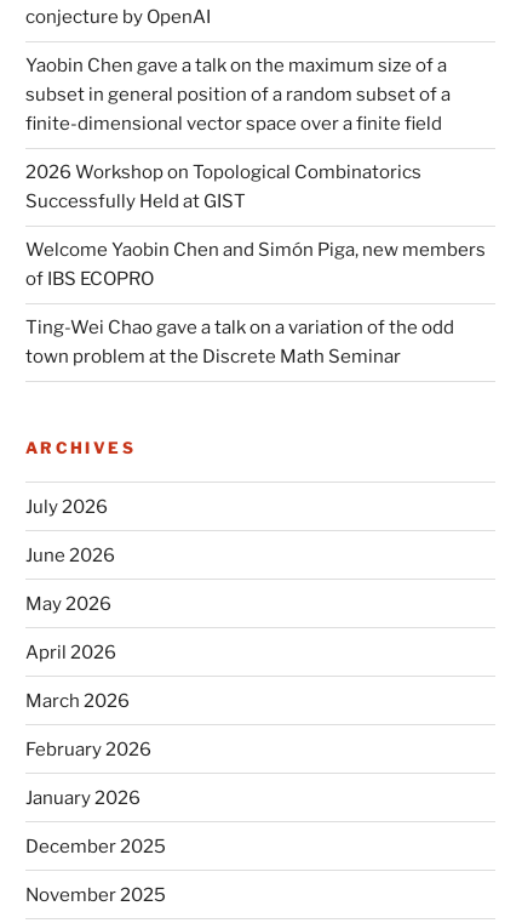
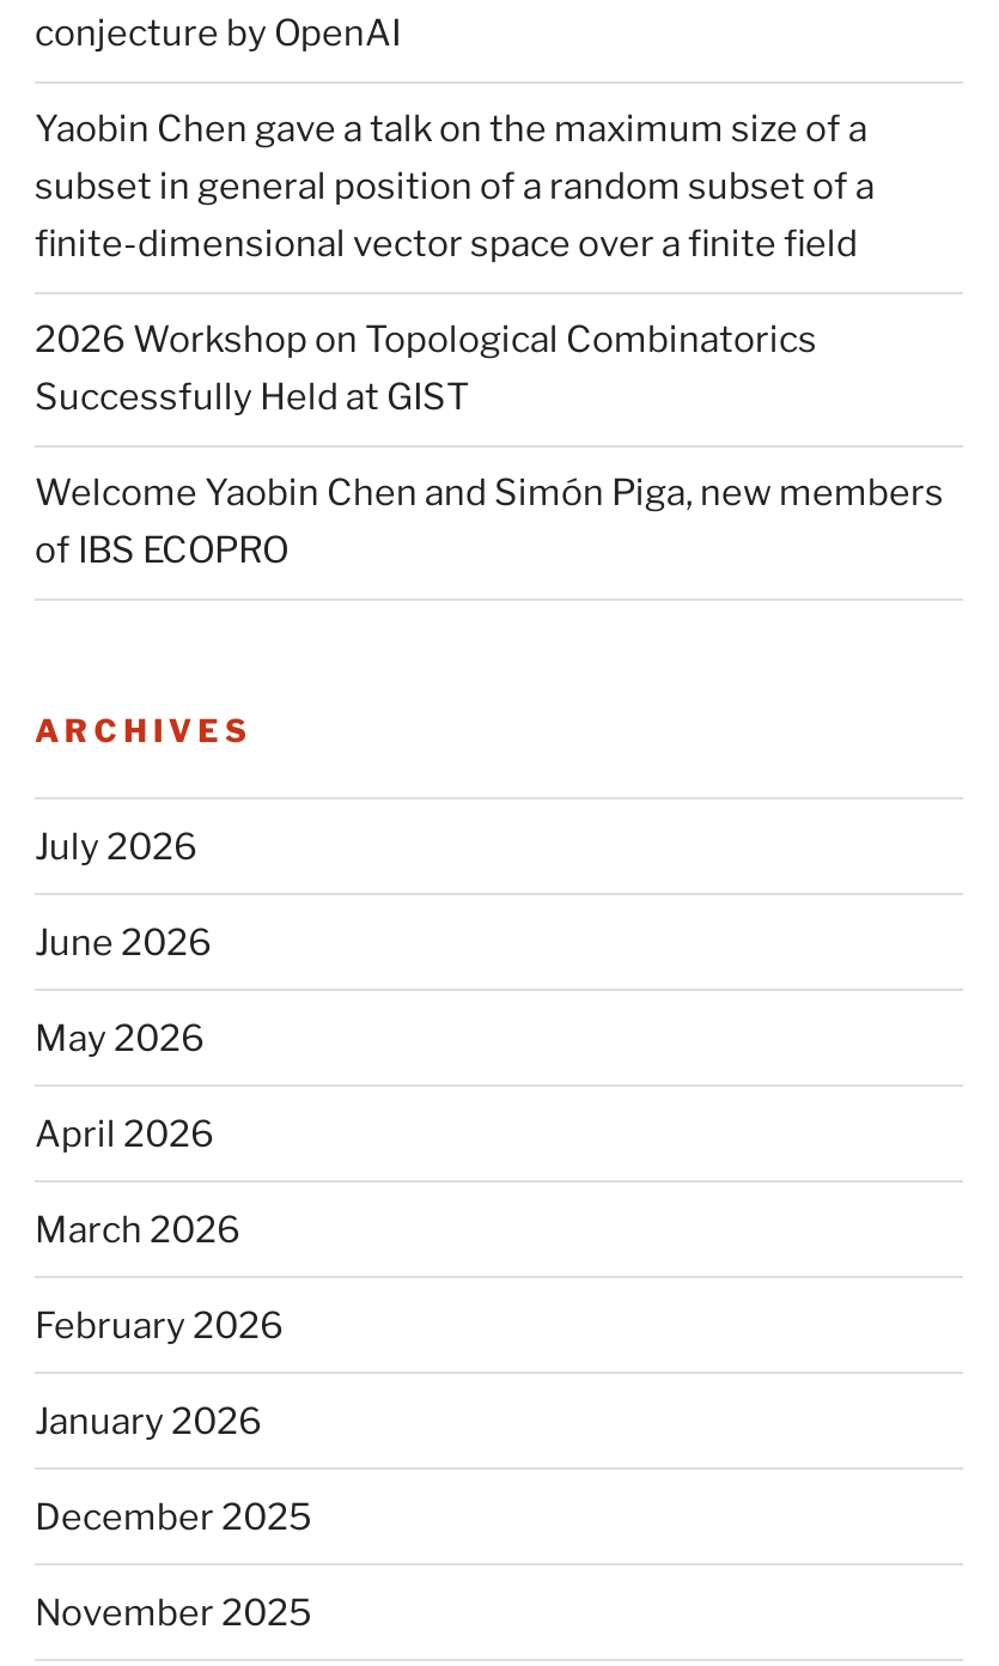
- Ting-Wei Chao gave a talk on a variation of the odd
- town problem at the Discrete Math Seminar
